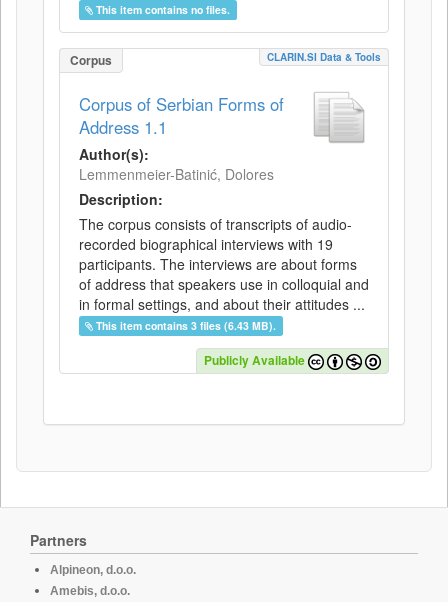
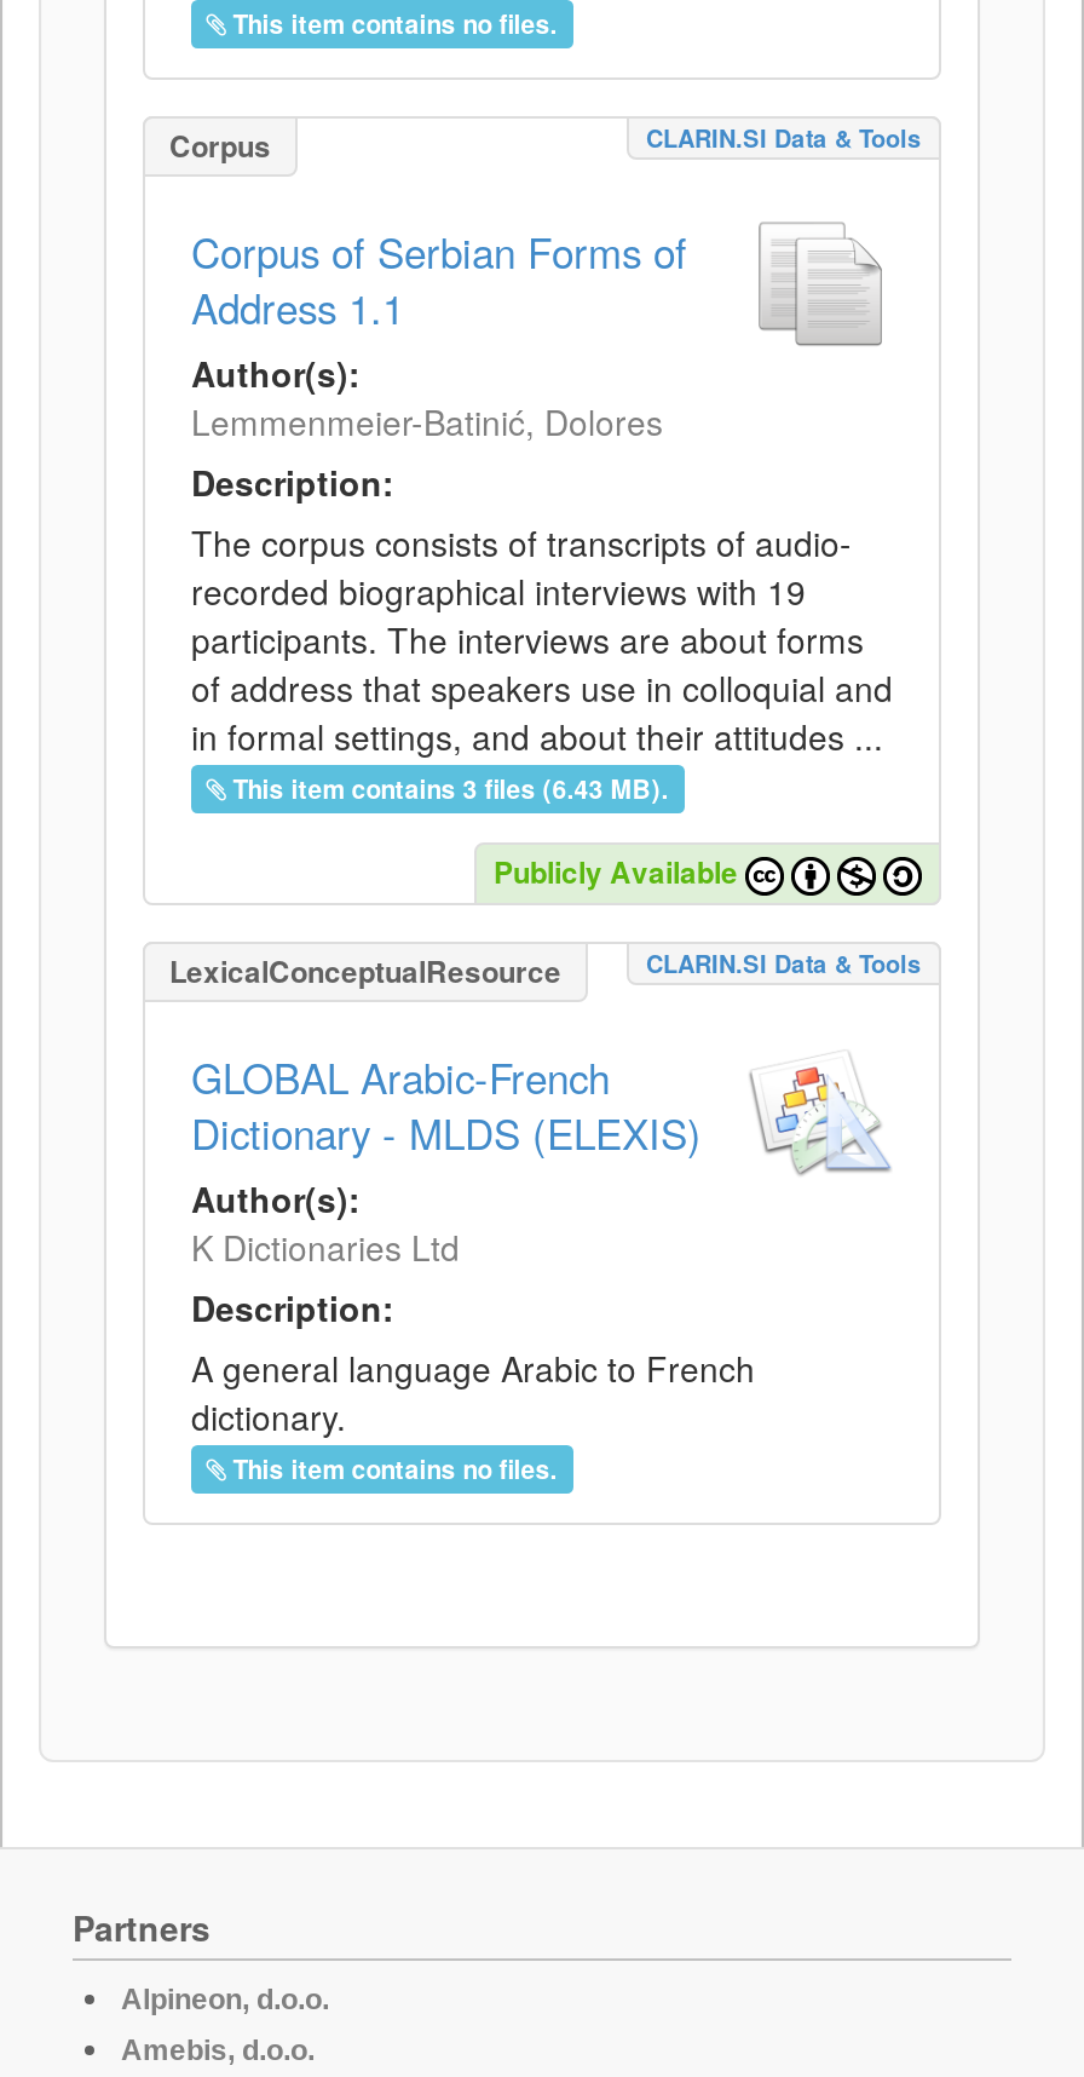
+ [image]
+ LexicalConceptualResource
+ CLARIN.SI Data & Tools
+ GLOBAL Arabic-French
+ Dictionary - MLDS (ELEXIS)
+ Author(s):
+ K Dictionaries Ltd
+ Description:
+ A general language Arabic to French
+ dictionary.
+ This item contains no files.
